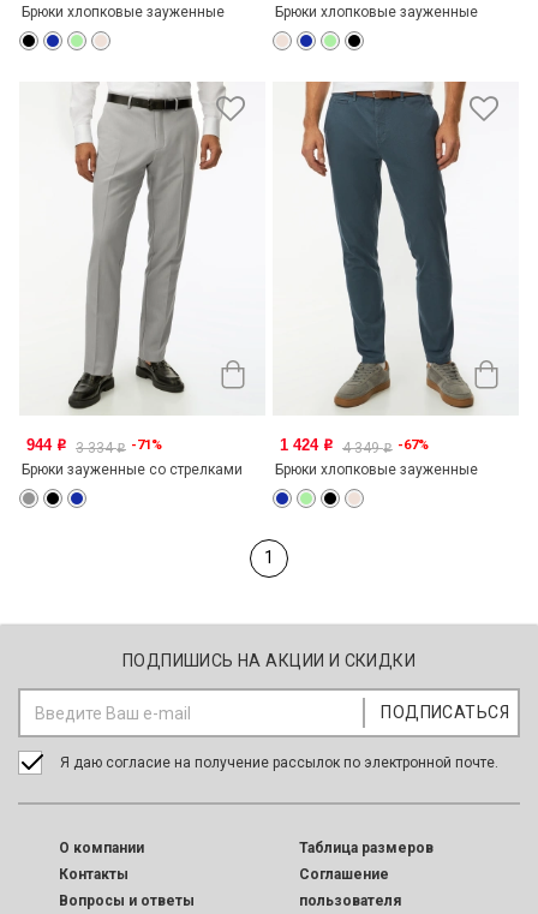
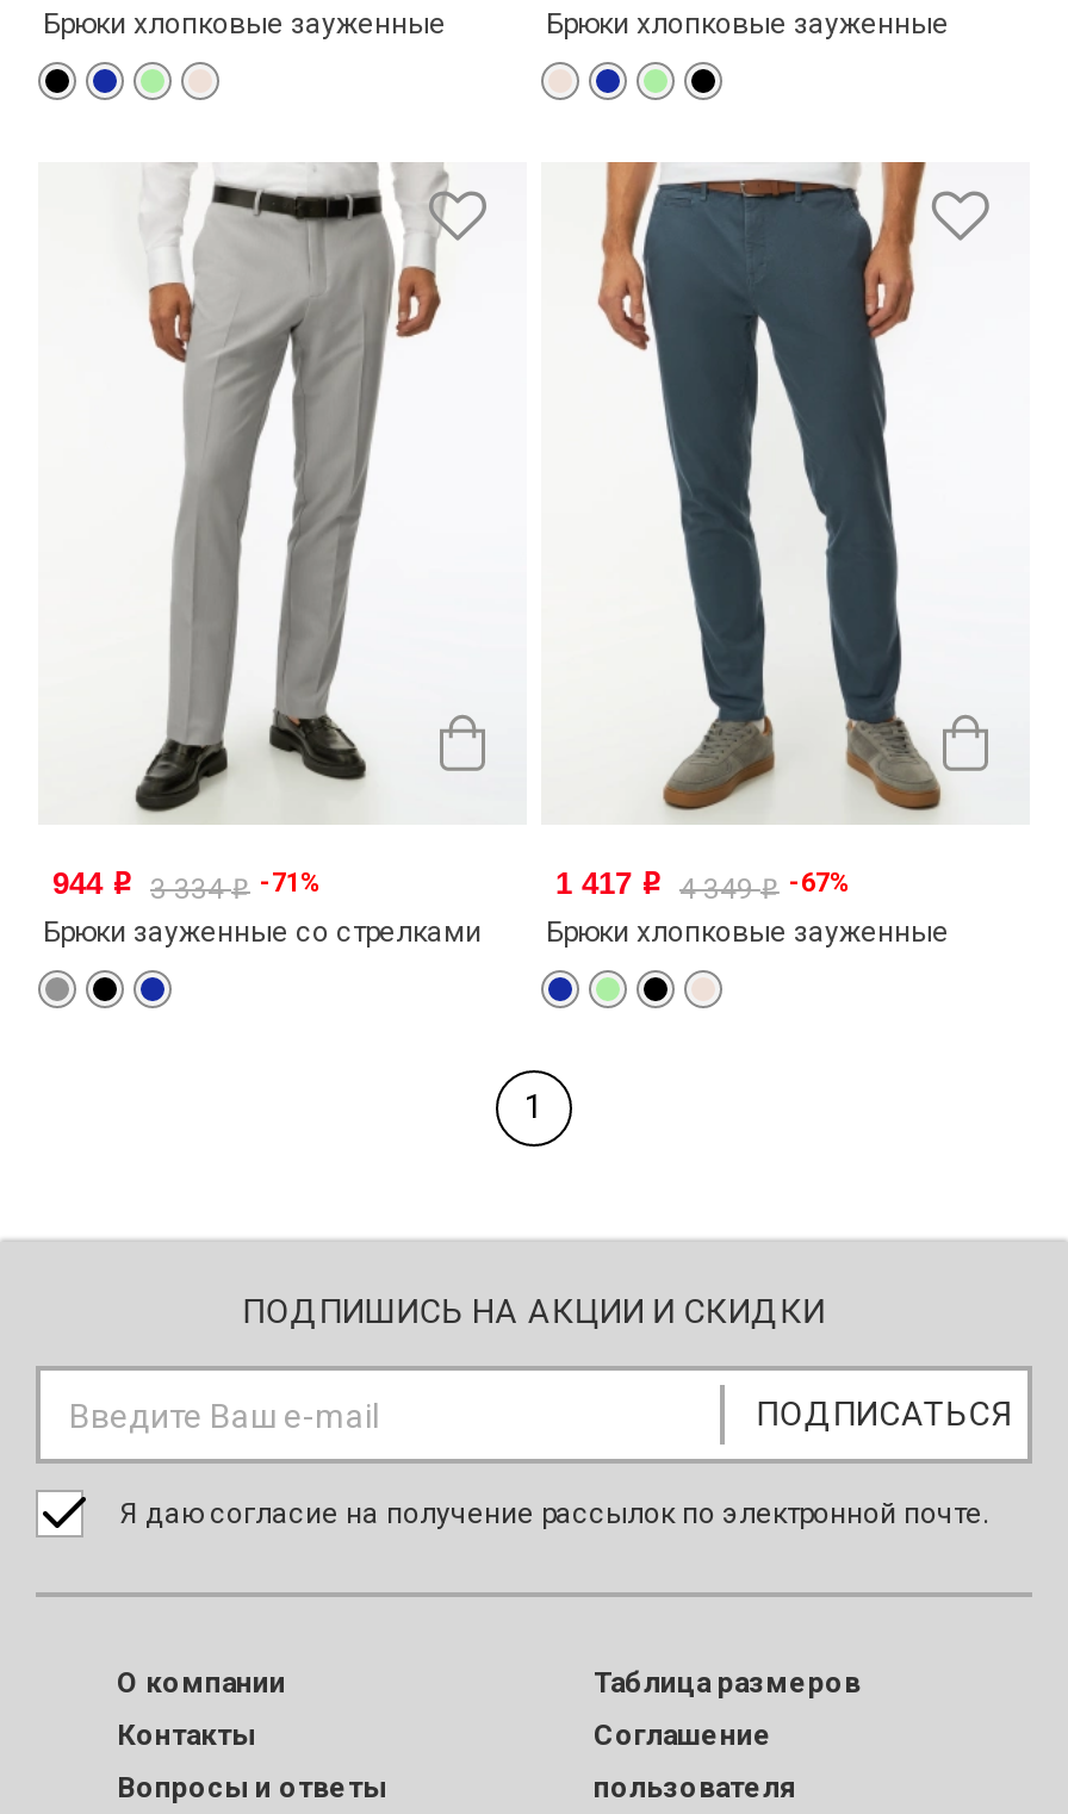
- 1 424 o 4 349o -67%
+ 1 417 o 4 349o -67%
